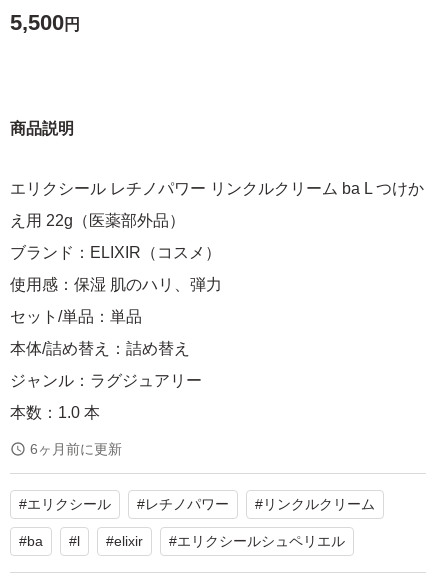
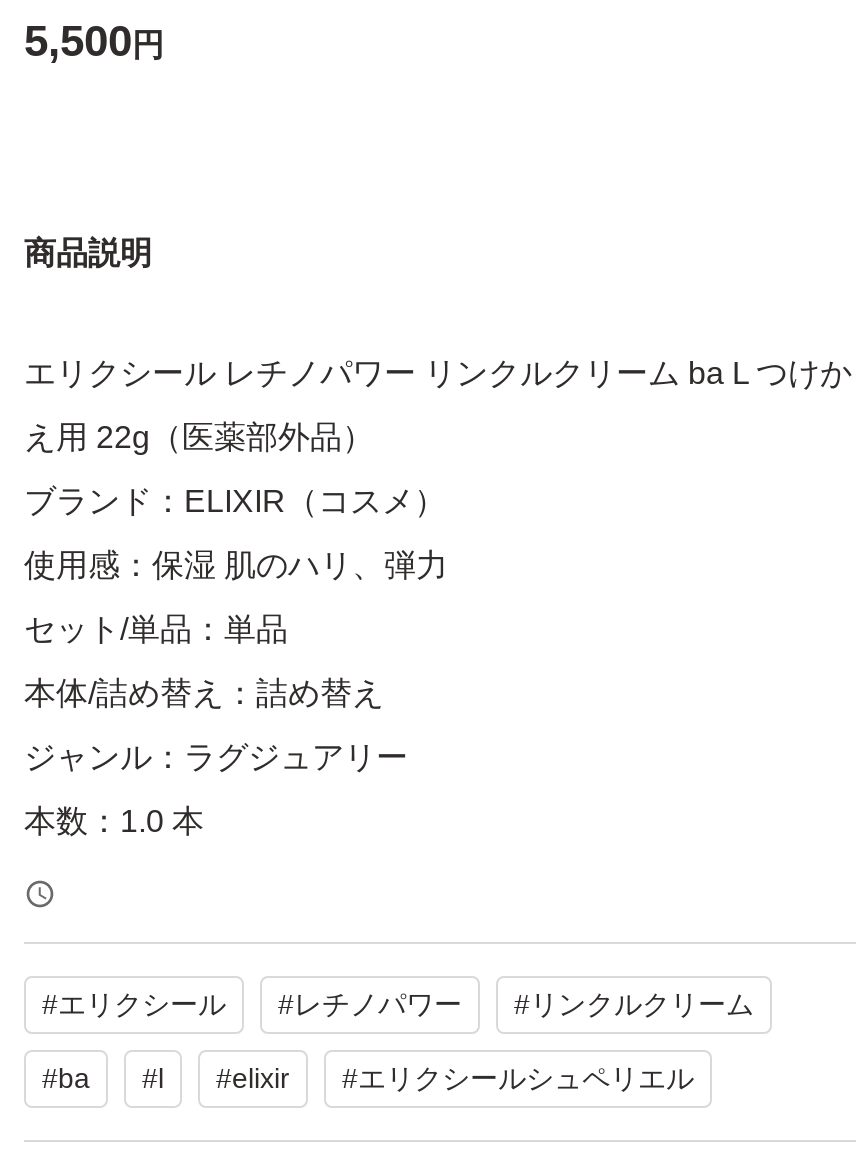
- 6ヶ月前に更新
